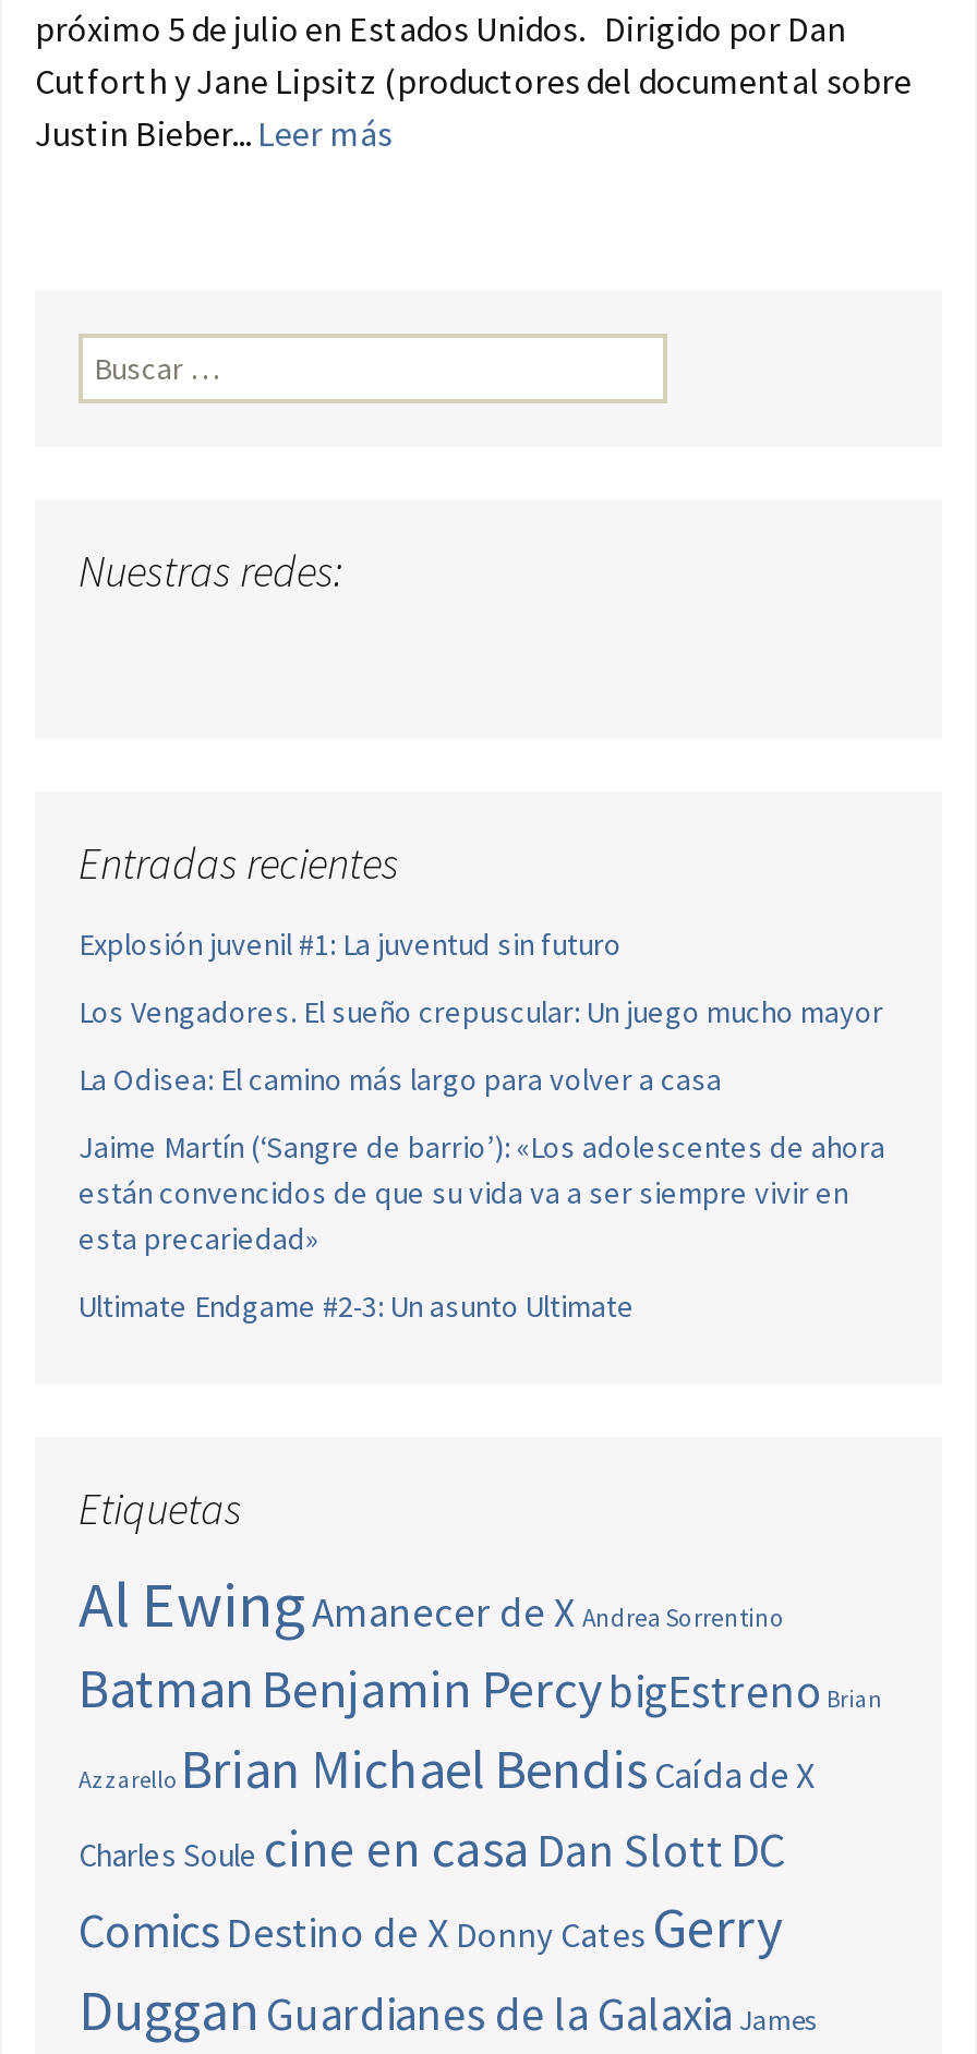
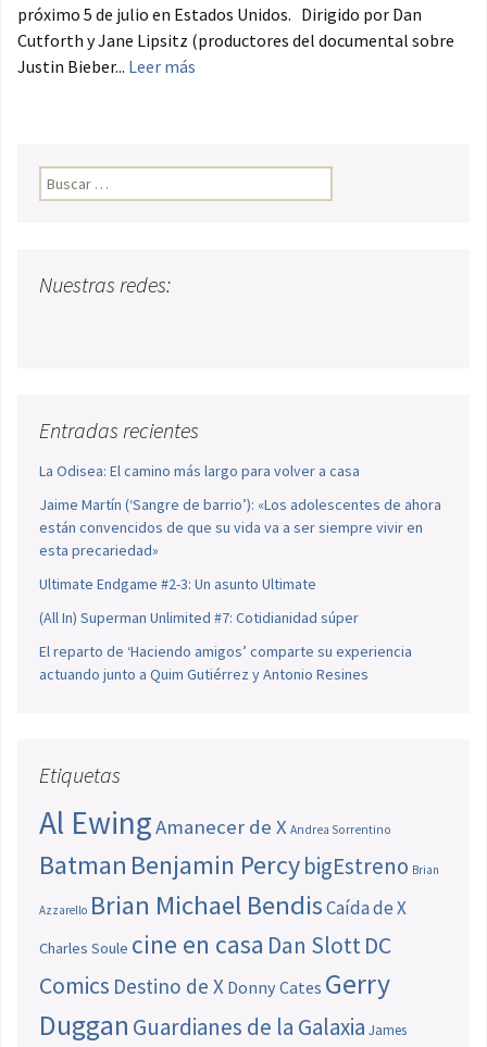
- Explosión juvenil #1: La juventud sin futuro
- Los Vengadores. El sueño crepuscular: Un juego mucho mayor

moved up: La Odisea: El camino más largo para volver a casa | Jaime Martín (‘Sangre de barrio’): «Los adolescentes de ahora | están convencidos de que su vida va a ser siempre vivir en | esta precariedad» | Ultimate Endgame #2-3: Un asunto Ultimate

+ (All In) Superman Unlimited #7: Cotidianidad súper
+ El reparto de ‘Haciendo amigos’ comparte su experiencia
+ actuando junto a Quim Gutiérrez y Antonio Resines
